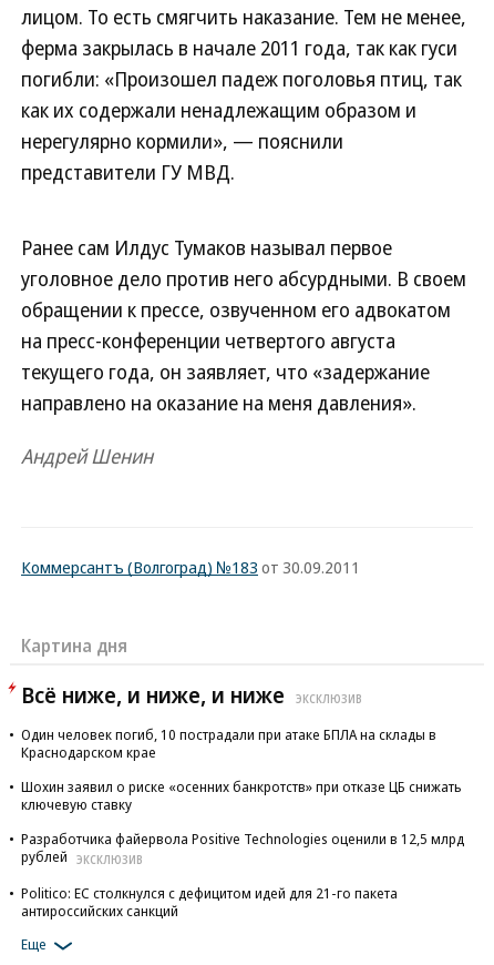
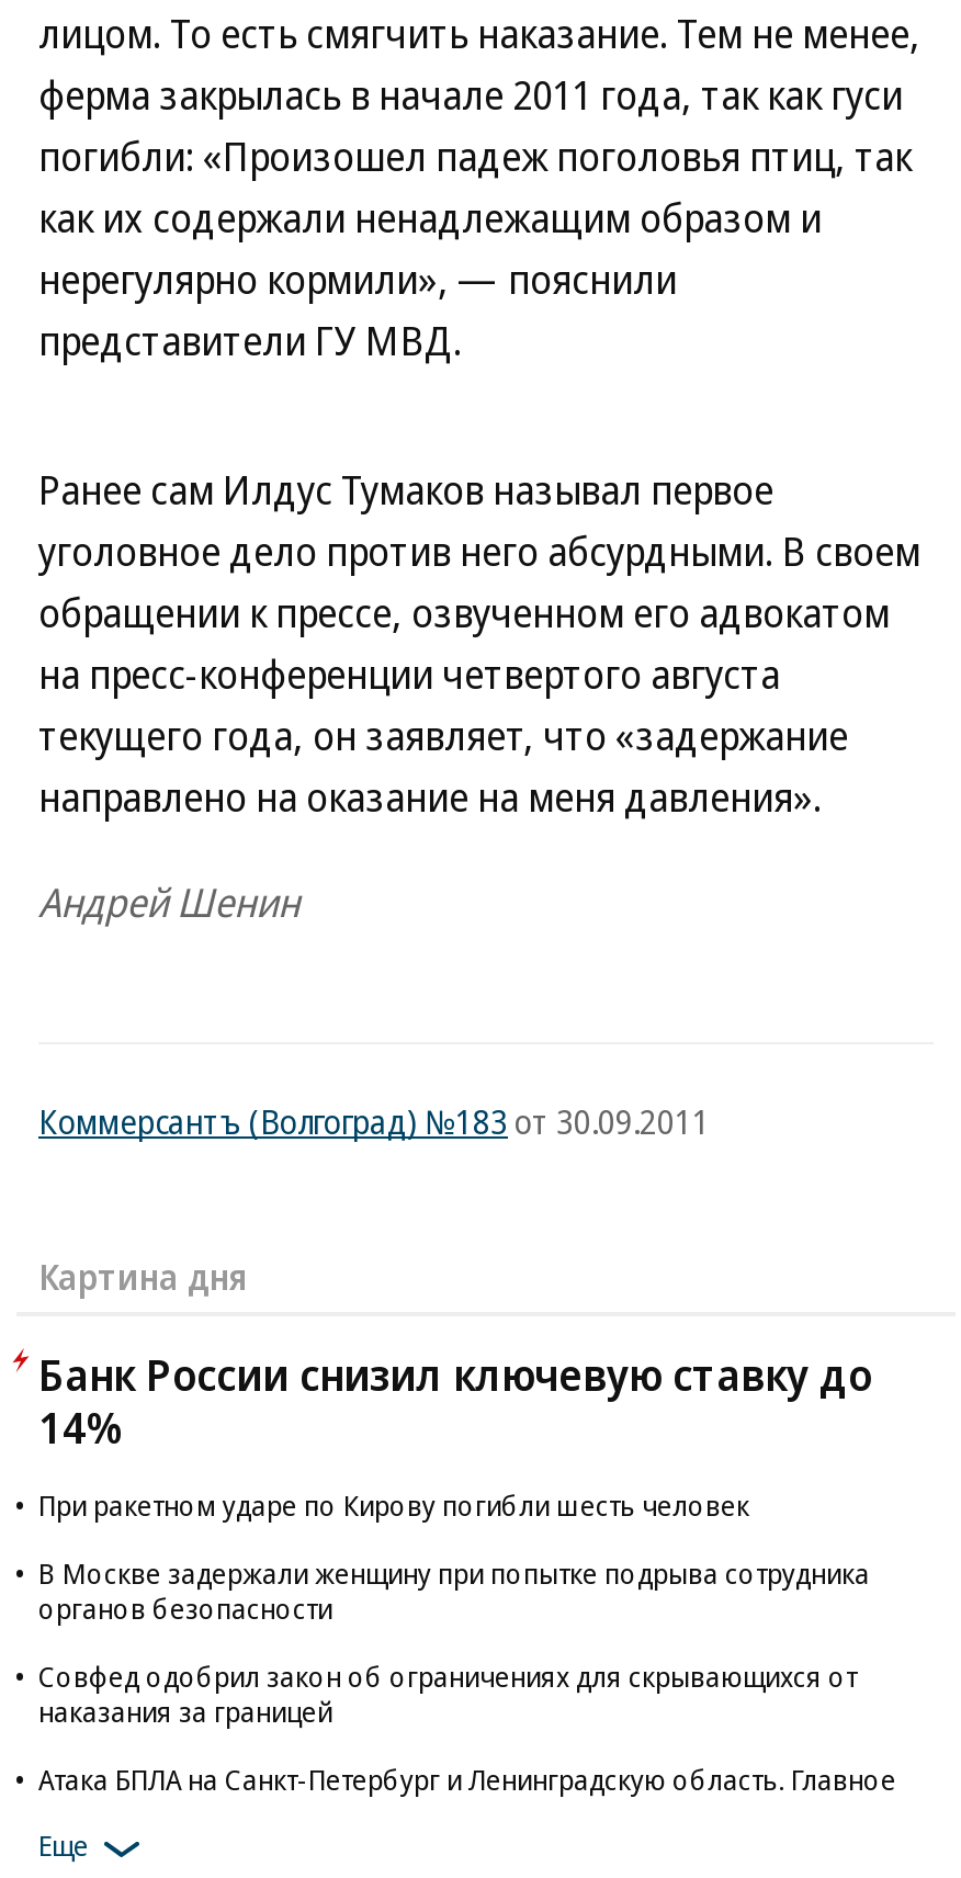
- Всё ниже, и ниже, и ниже
- ЭКСКЛЮЗИВ
+ Банк России снизил ключевую ставку до
+ 14%

- Один человек погиб, 10 пострадали при атаке БПЛА на склады в
- Краснодарском крае
+ При ракетном ударе по Кирову погибли шесть человек

- Шохин заявил о риске «осенних банкротств» при отказе ЦБ снижать
- ключевую ставку
+ В Москве задержали женщину при попытке подрыва сотрудника
+ органов безопасности

- Разработчика файервола Positive Technologies оценили в 12,5 млрд
- рублей ЭКСКЛЮЗИВ
+ Совфед одобрил закон об ограничениях для скрывающихся от
+ наказания за границей

- Politico: ЕС столкнулся с дефицитом идей для 21-го пакета
- антироссийских санкций
+ Атака БПЛА на Санкт-Петербург и Ленинградскую область. Главное
